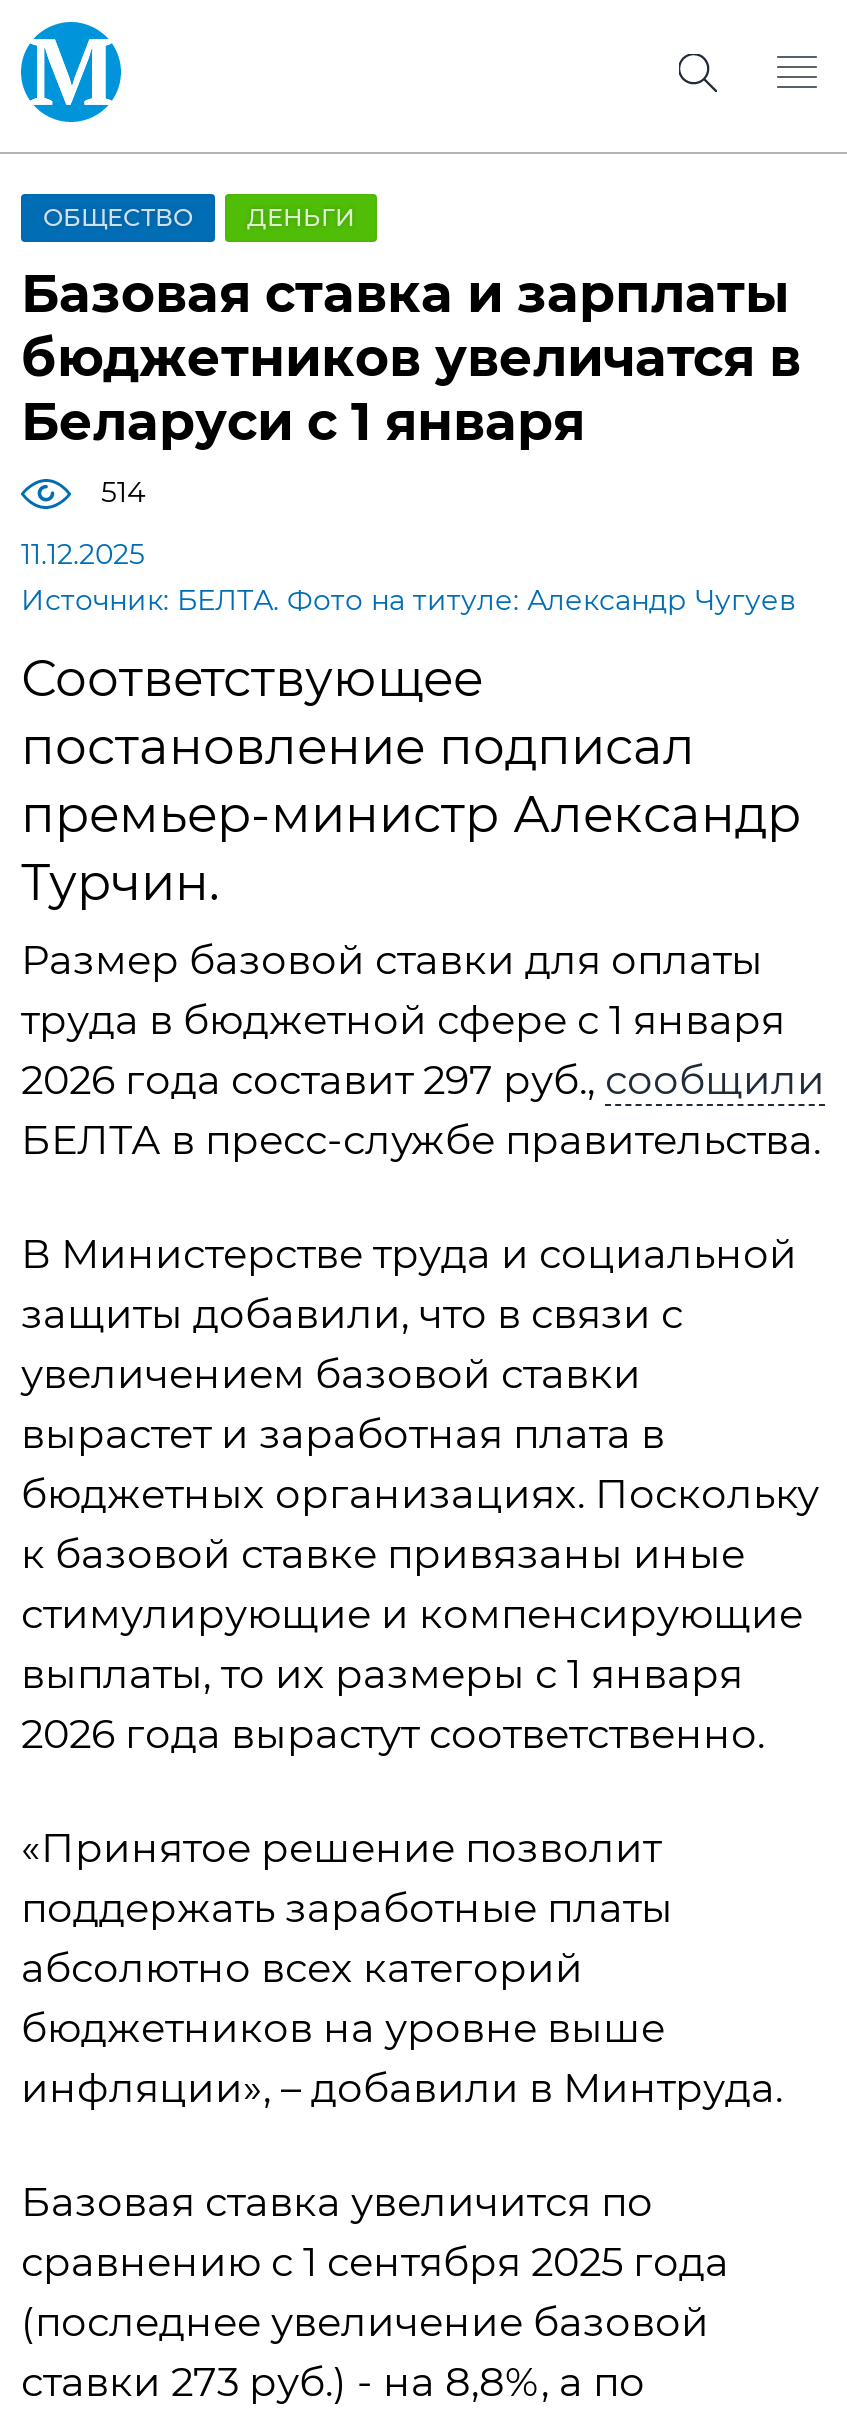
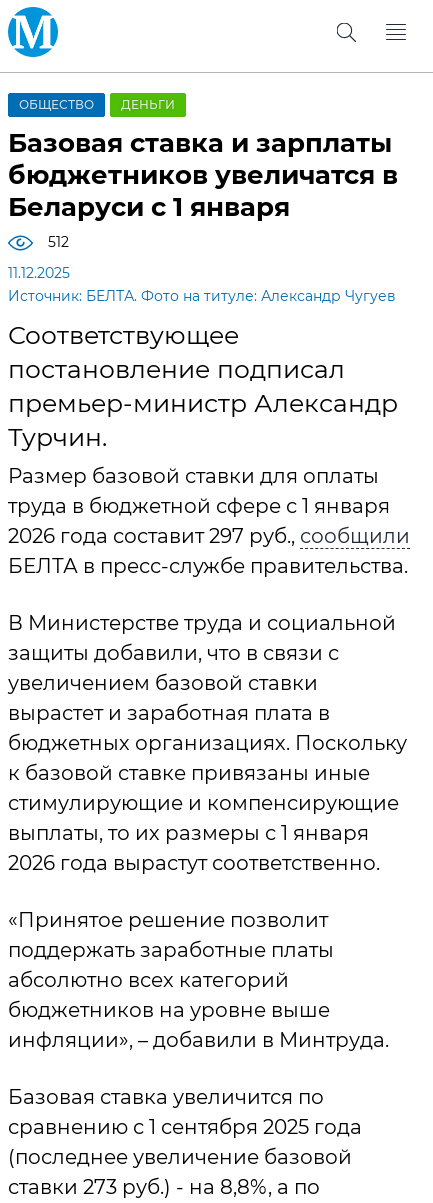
- 514
+ 512
